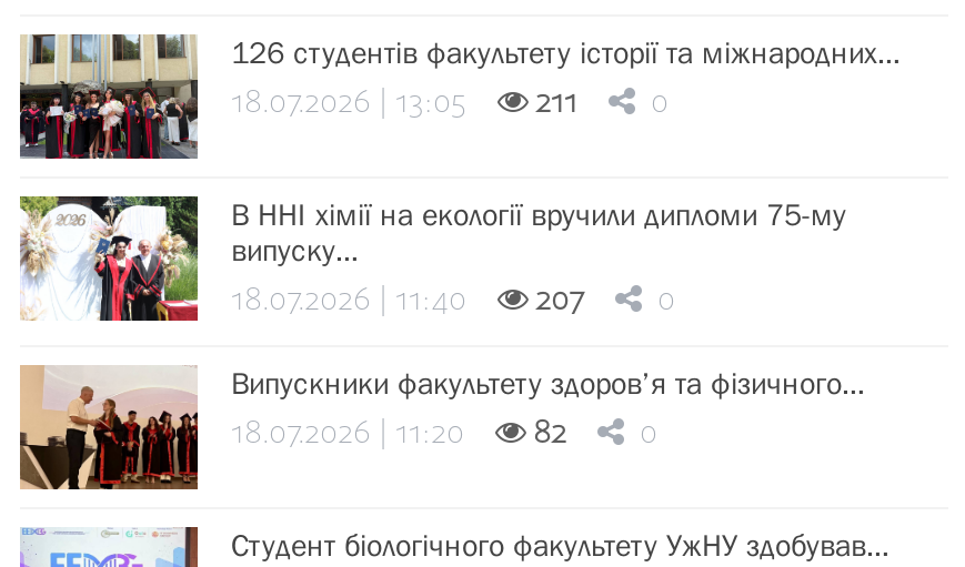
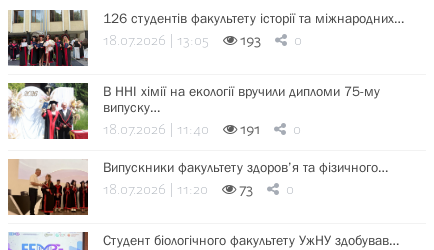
- 211
+ 193

- 207
+ 191

- 82
+ 73
